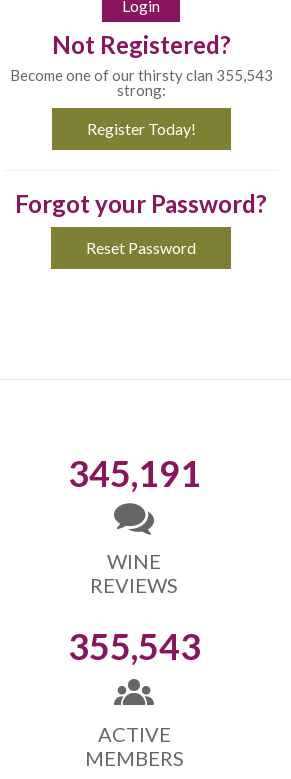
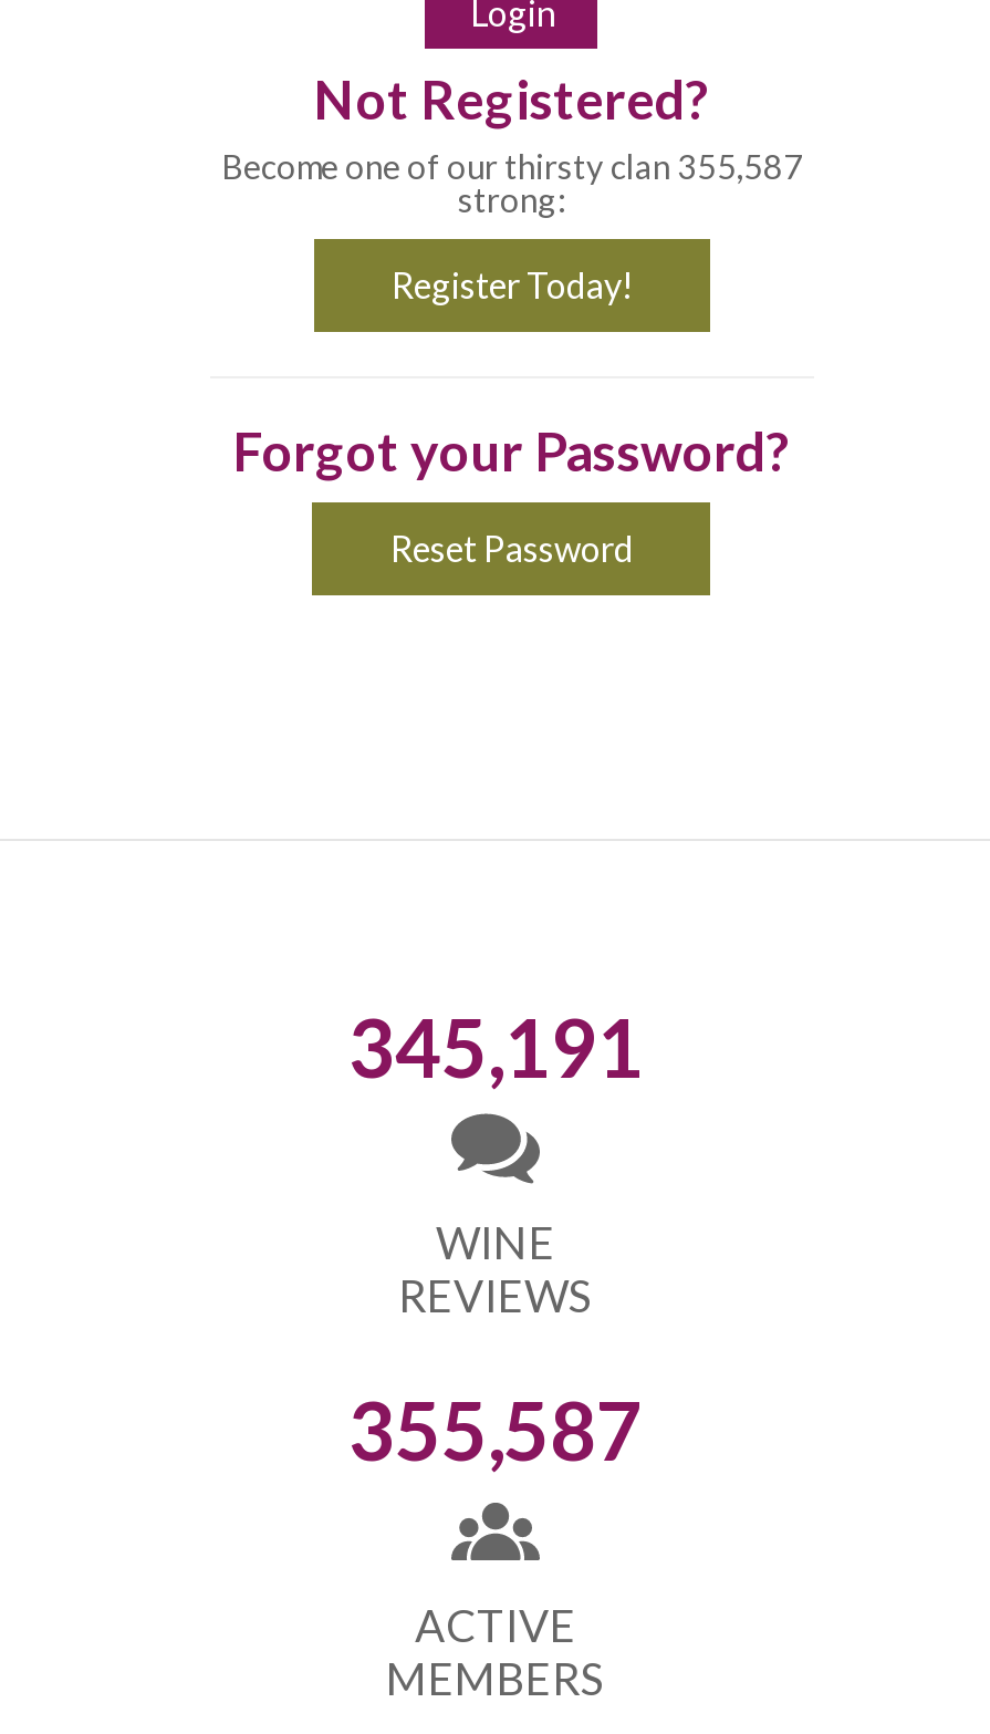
- Become one of our thirsty clan 355,543
+ Become one of our thirsty clan 355,587

- 355,543
+ 355,587
